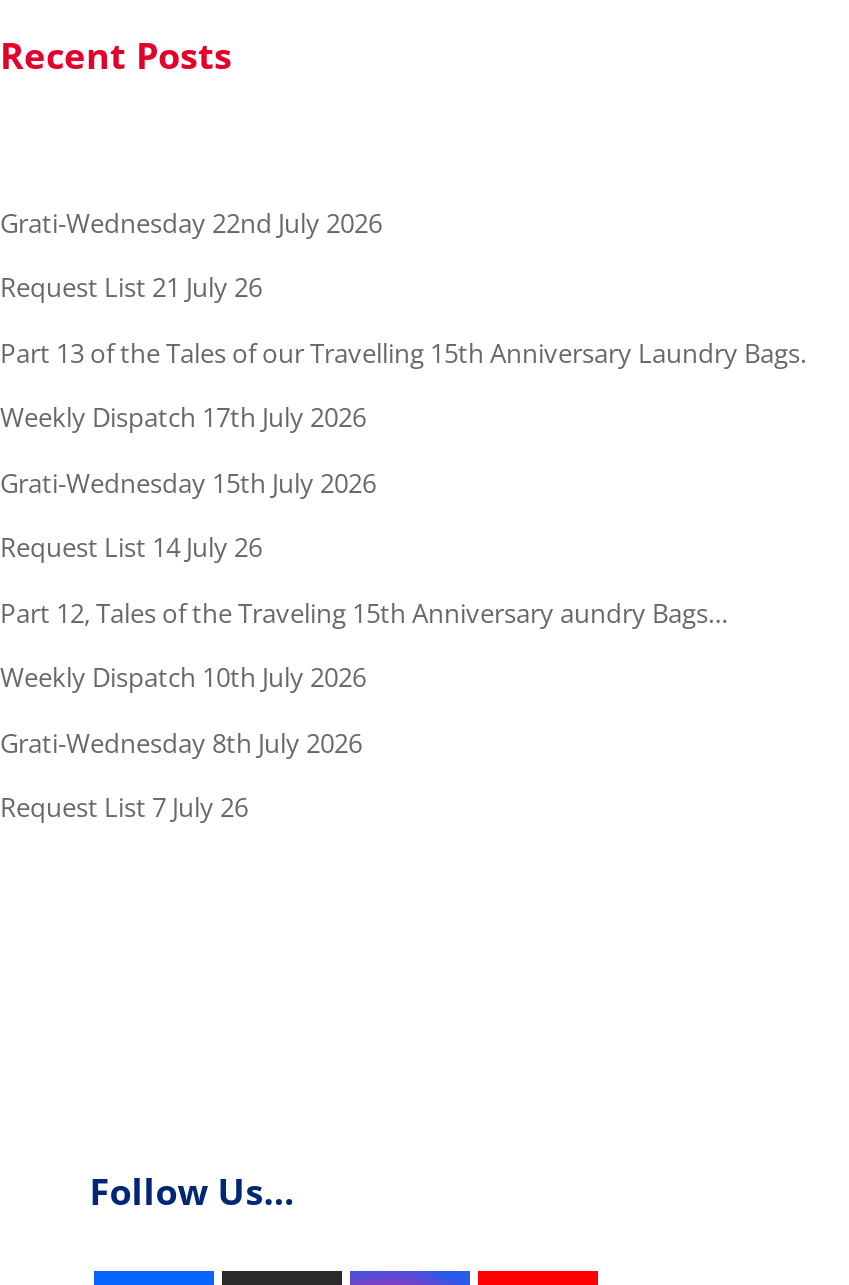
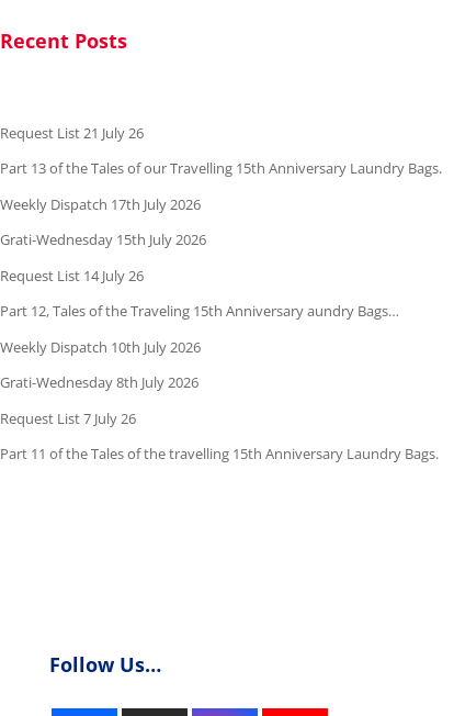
- Grati-Wednesday 22nd July 2026

moved up: Request List 21 July 26 | Part 13 of the Tales of our Travelling 15th Anniversary Laundry Bags. | Weekly Dispatch 17th July 2026 | ... | Grati-Wednesday 8th July 2026 | Request List 7 July 26

+ Part 11 of the Tales of the travelling 15th Anniversary Laundry Bags.
